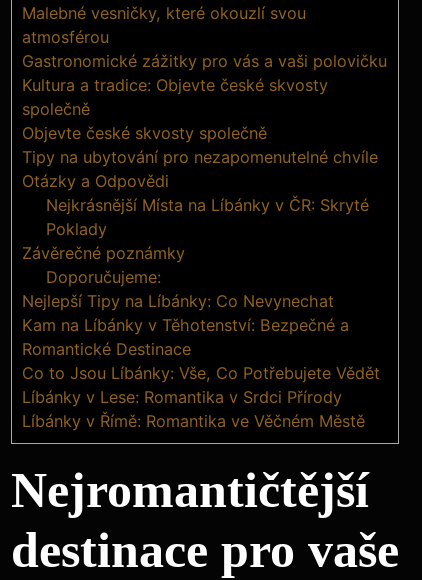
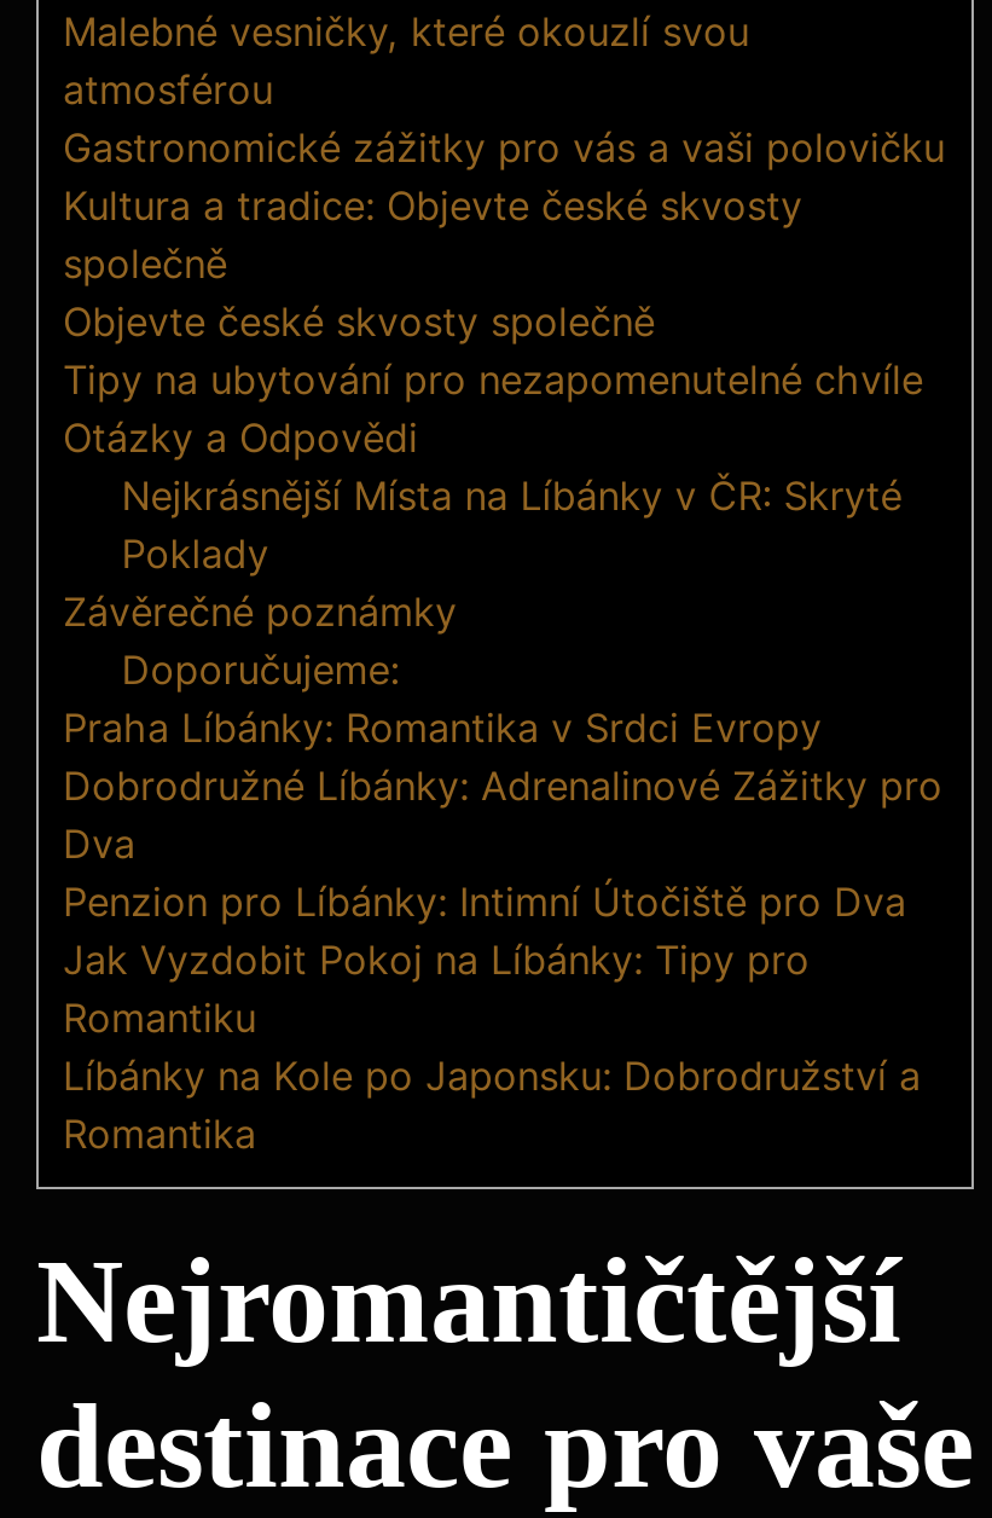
- Nejlepší Tipy na Líbánky: Co Nevynechat
- Kam na Líbánky v Těhotenství: Bezpečné a
- Romantické Destinace
- Co to Jsou Líbánky: Vše, Co Potřebujete Vědět
- Líbánky v Lese: Romantika v Srdci Přírody
- Líbánky v Římě: Romantika ve Věčném Městě
+ Praha Líbánky: Romantika v Srdci Evropy
+ Dobrodružné Líbánky: Adrenalinové Zážitky pro
+ Dva
+ Penzion pro Líbánky: Intimní Útočiště pro Dva
+ Jak Vyzdobit Pokoj na Líbánky: Tipy pro
+ Romantiku
+ Líbánky na Kole po Japonsku: Dobrodružství a
+ Romantika
